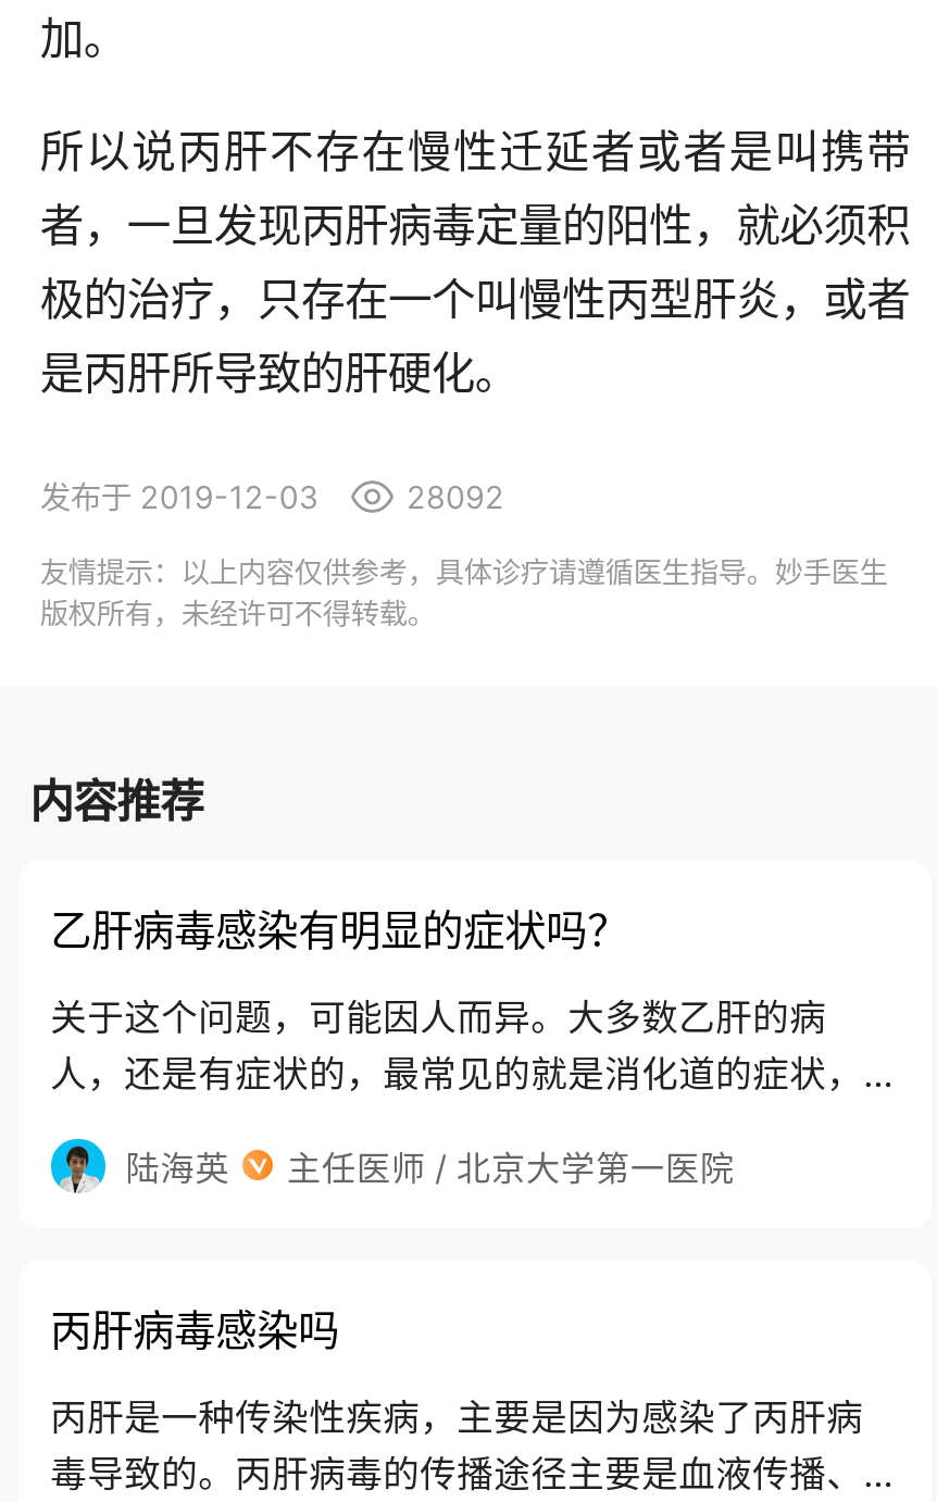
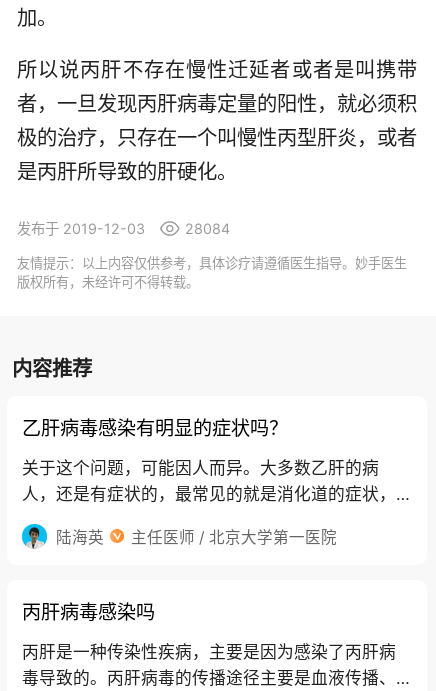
- 28092
+ 28084
